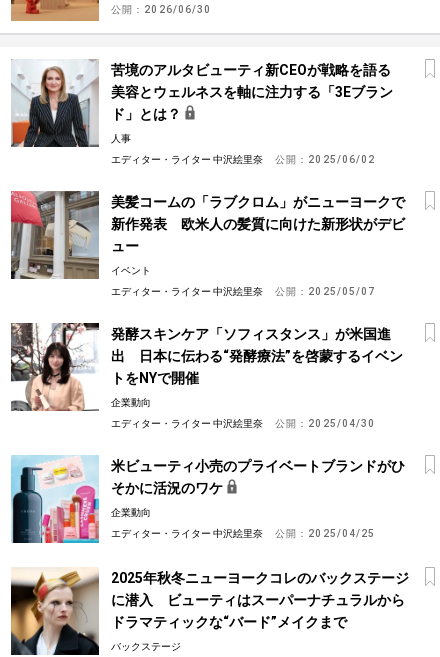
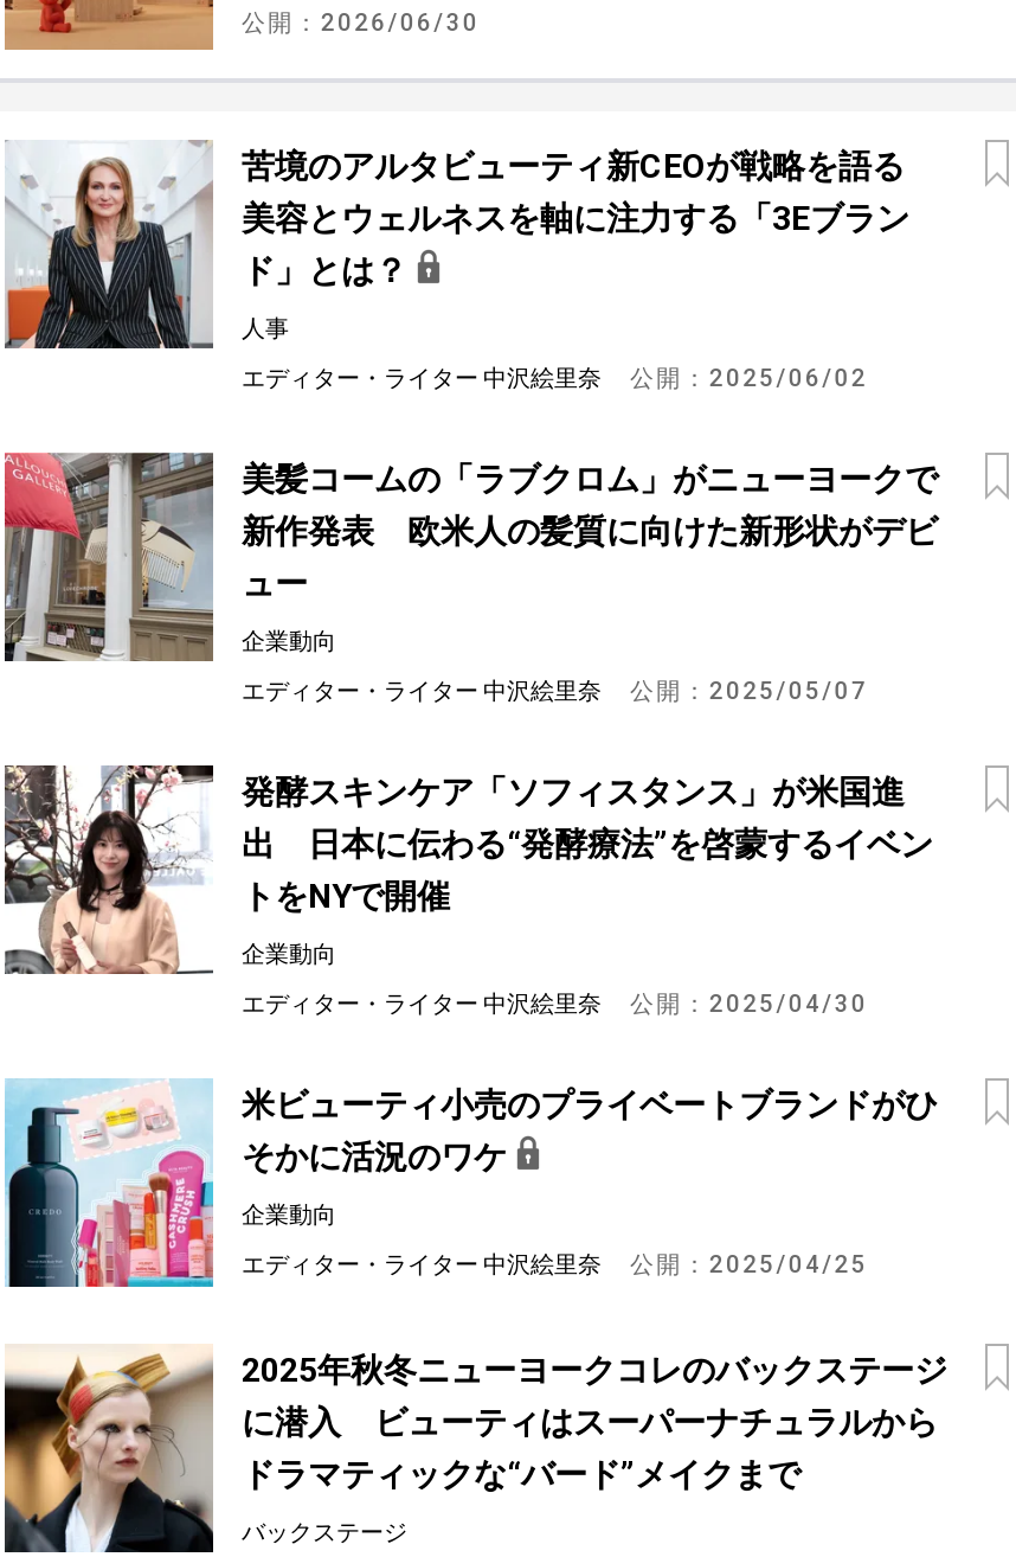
- イベント
+ 企業動向
